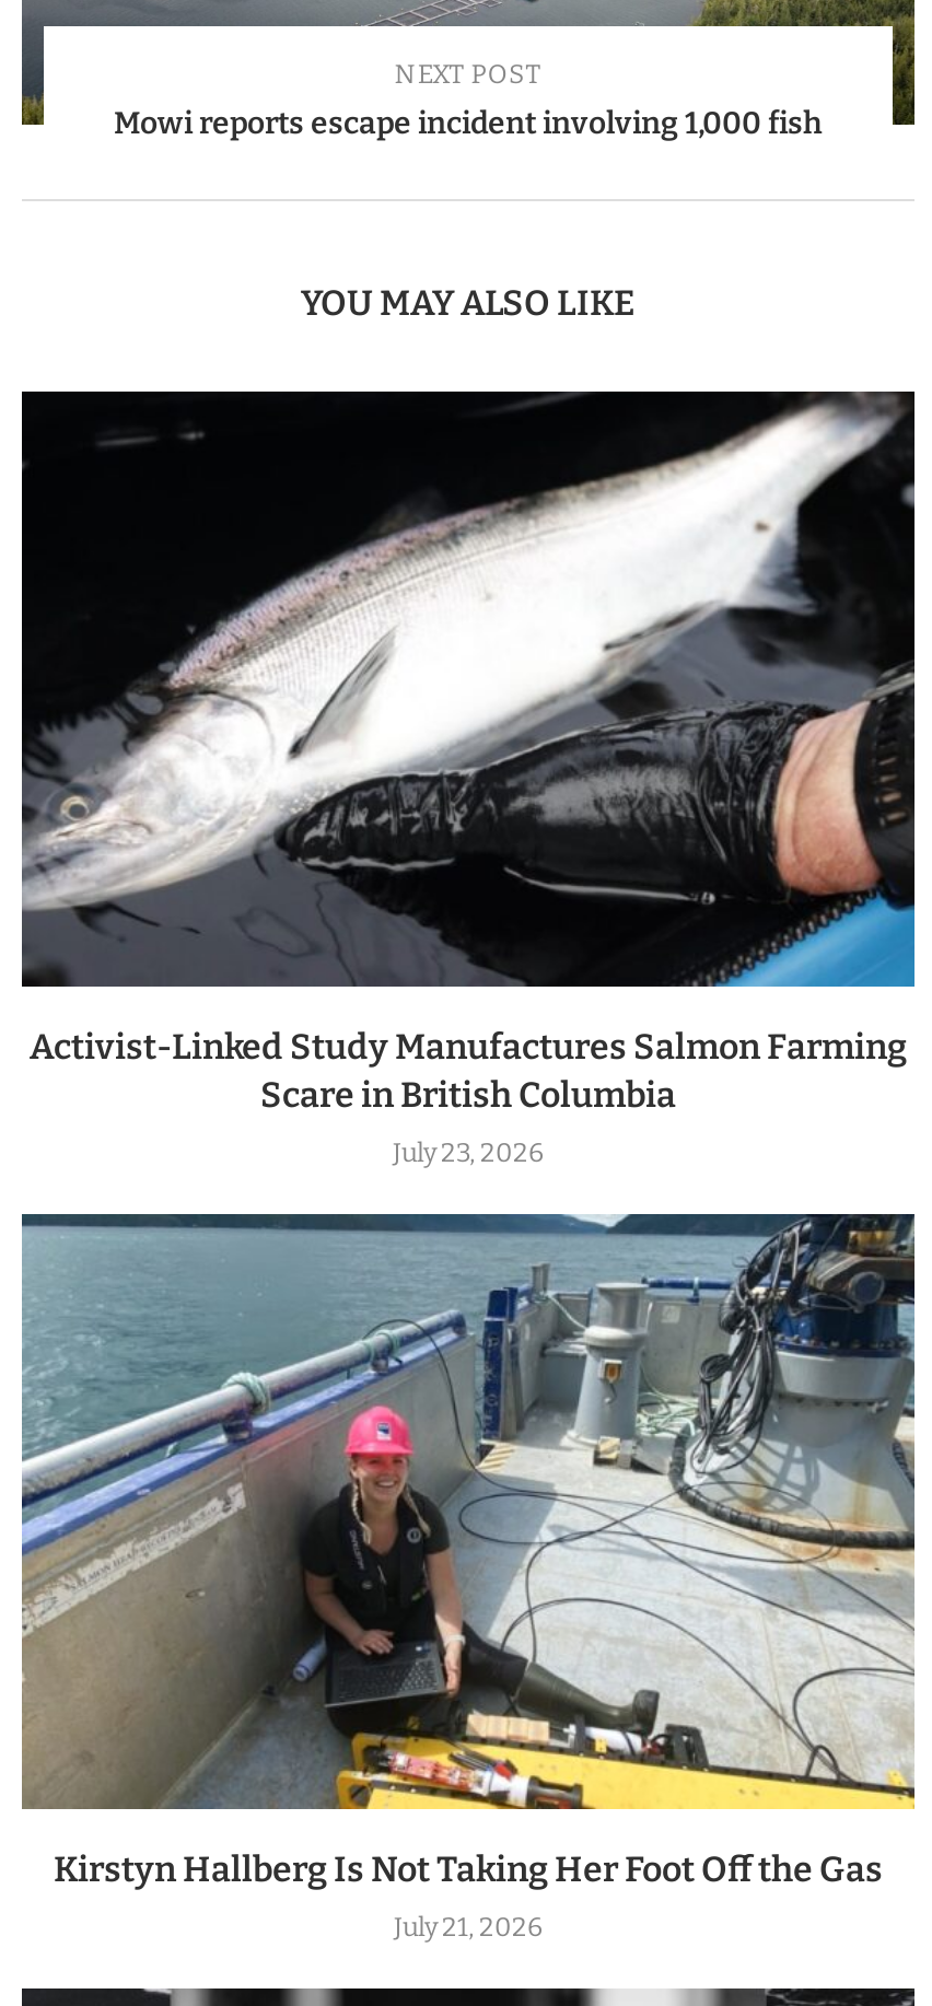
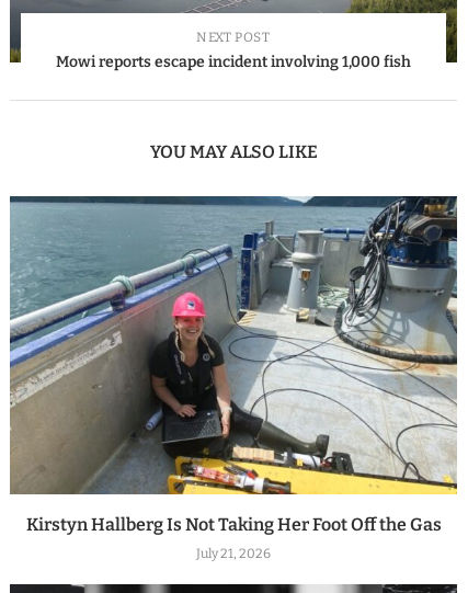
- [image]
- Activist-Linked Study Manufactures Salmon Farming
- Scare in British Columbia
- July 23, 2026
